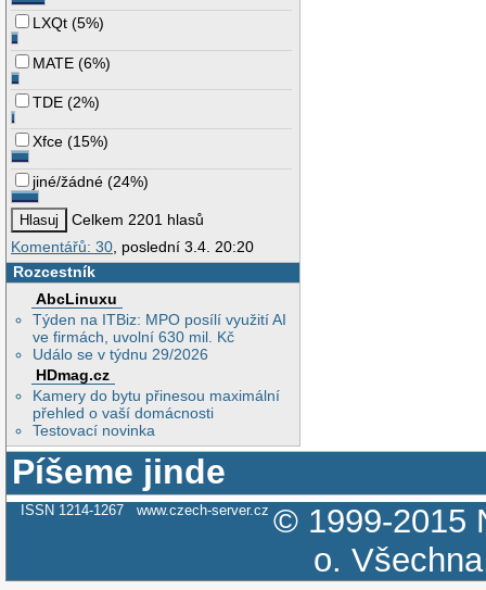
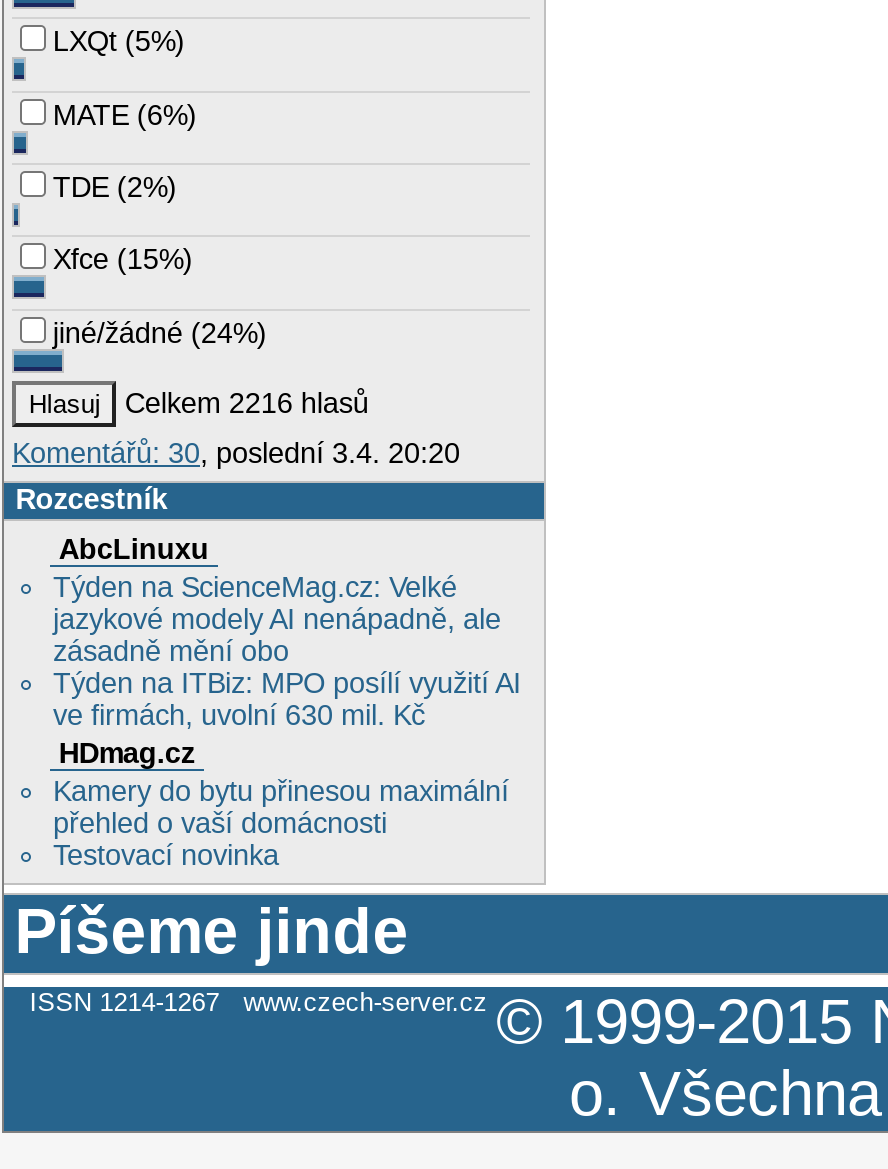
- Celkem 2201 hlasů
+ Celkem 2216 hlasů

+ Týden na ScienceMag.cz: Velké
+ jazykové modely AI nenápadně, ale
+ zásadně mění obo

moved down: Týden na ITBiz: MPO posílí využití AI | ve firmách, uvolní 630 mil. Kč

- Událo se v týdnu 29/2026
